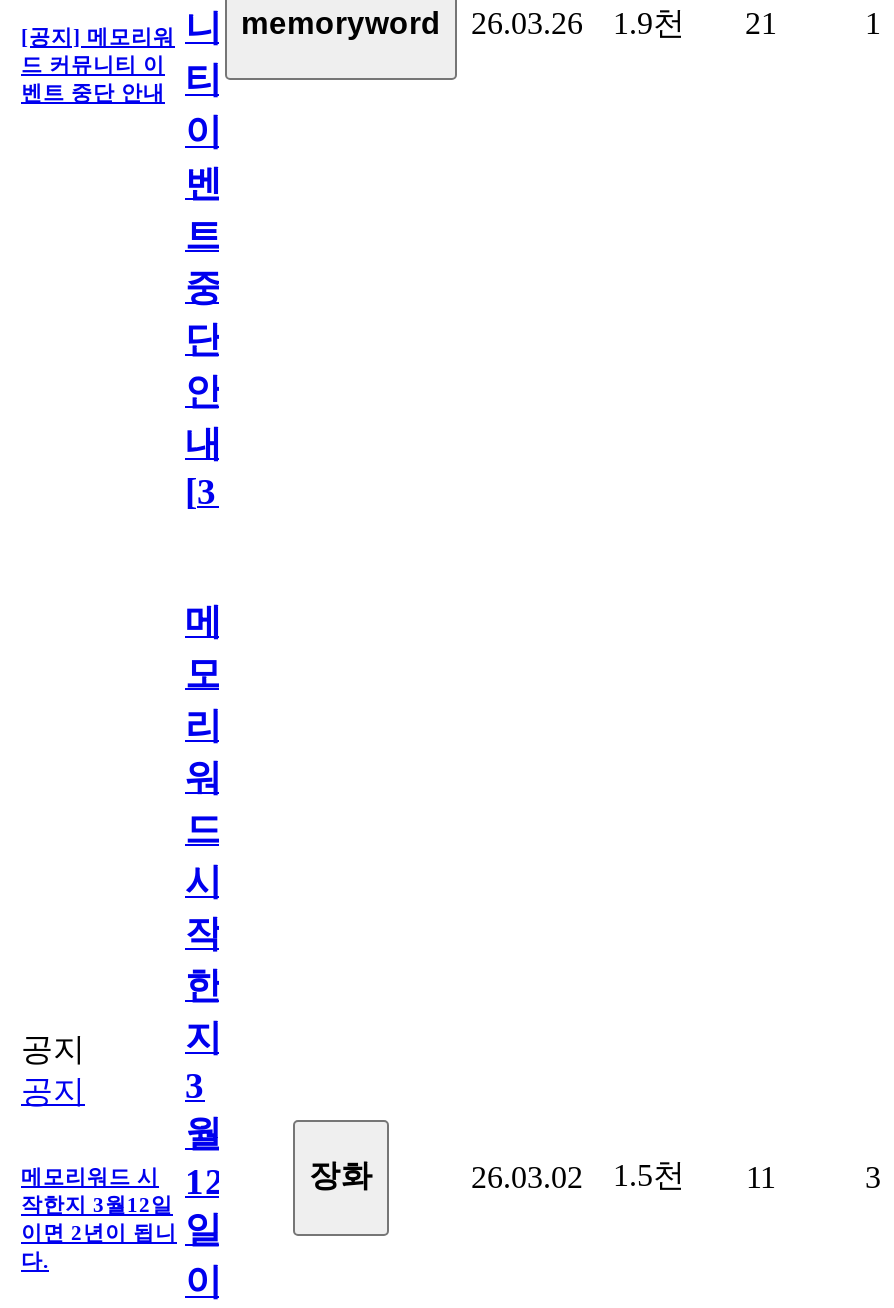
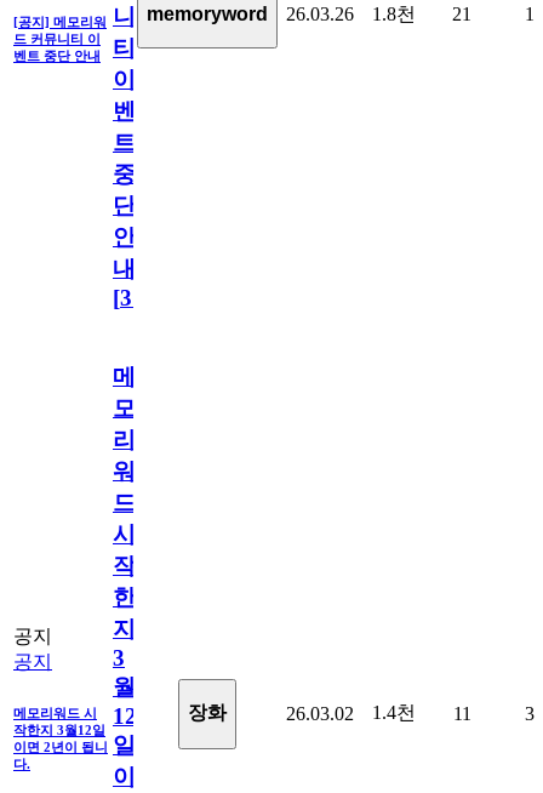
- 1.9천
+ 1.8천

- 26.03.02 1.5천 11
+ 26.03.02 1.4천 11
